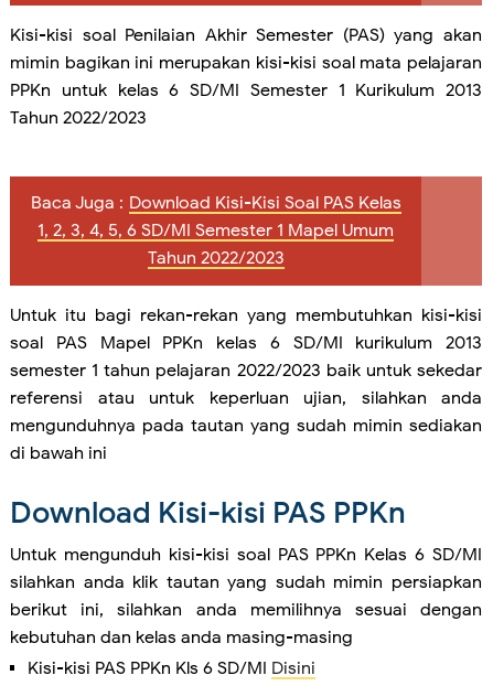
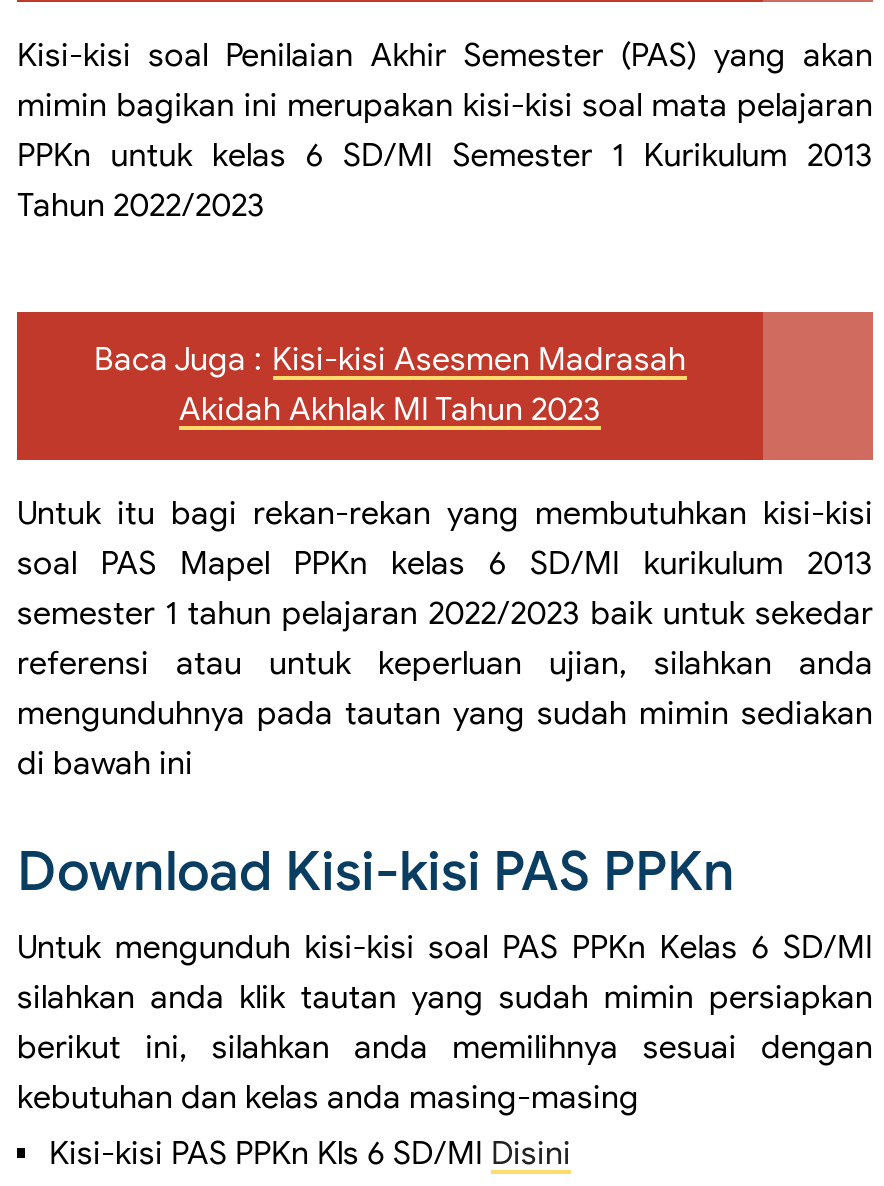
- Baca Juga : Download Kisi-Kisi Soal PAS Kelas
- 1, 2, 3, 4, 5, 6 SD/MI Semester 1 Mapel Umum
- Tahun 2022/2023
+ Baca Juga : Kisi-kisi Asesmen Madrasah
+ Akidah Akhlak MI Tahun 2023
